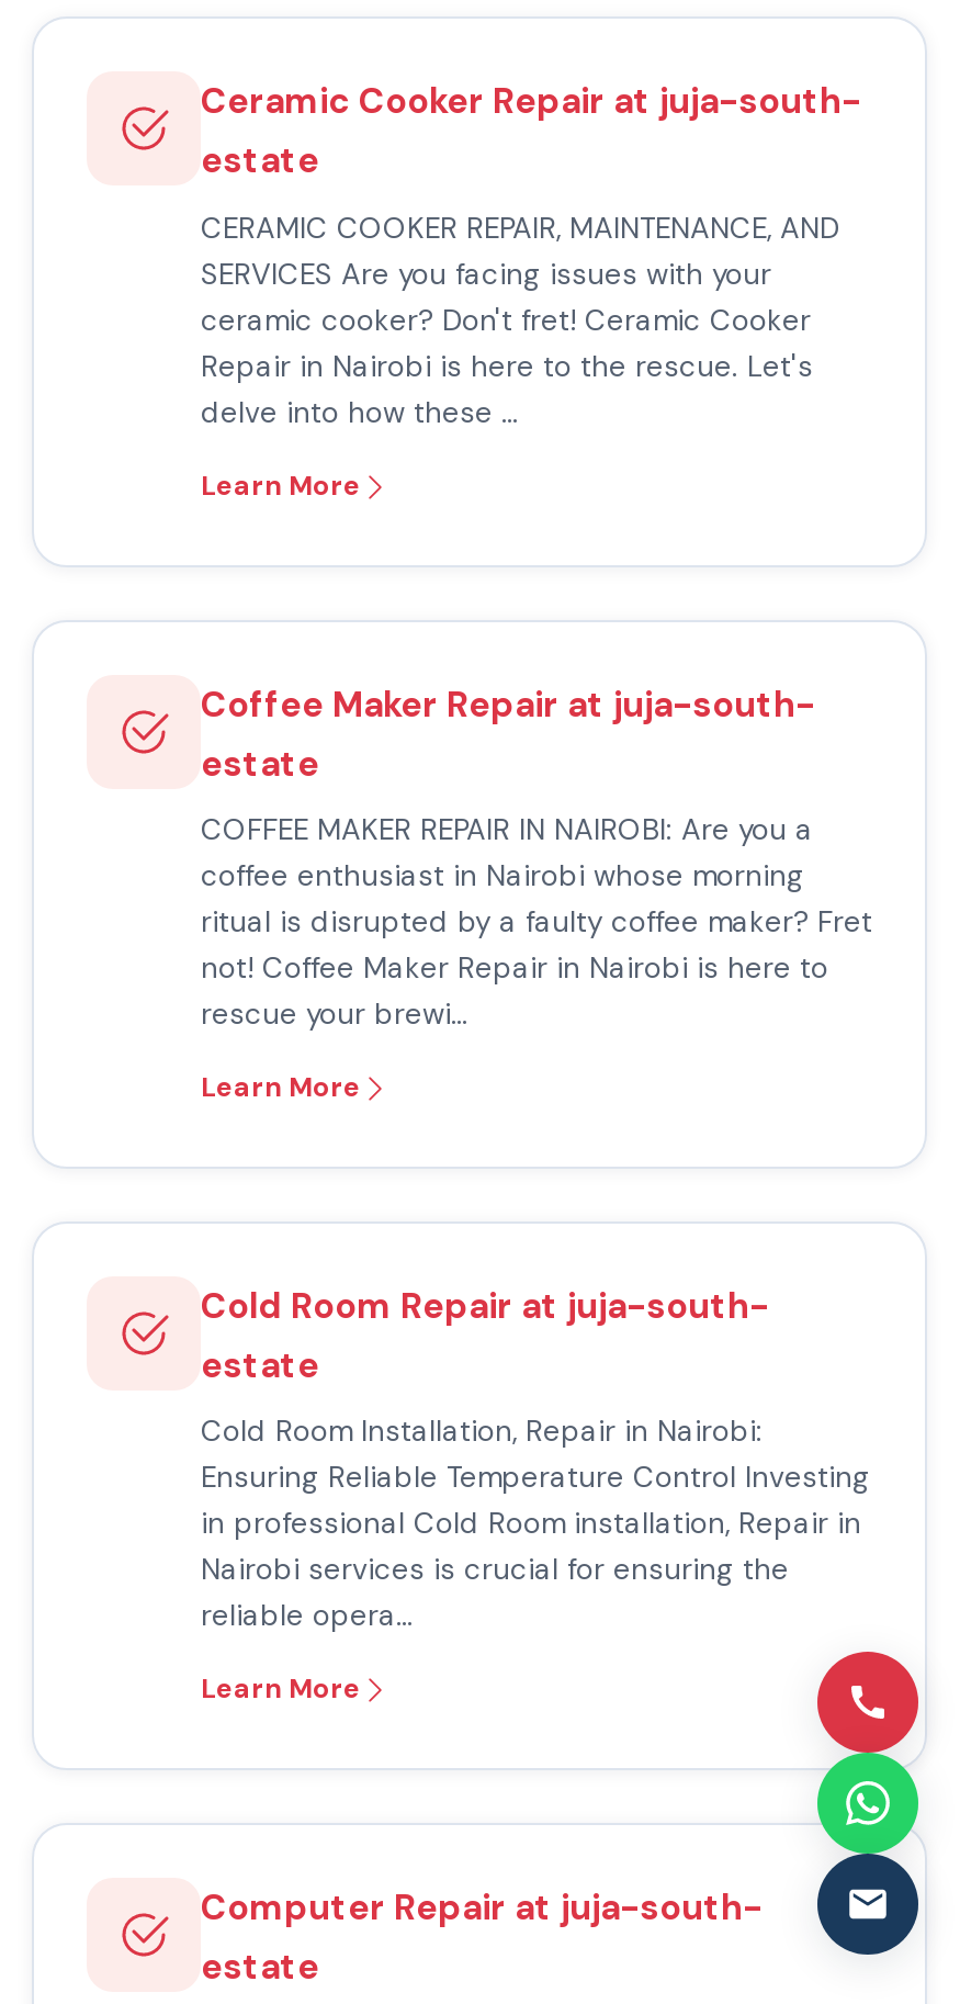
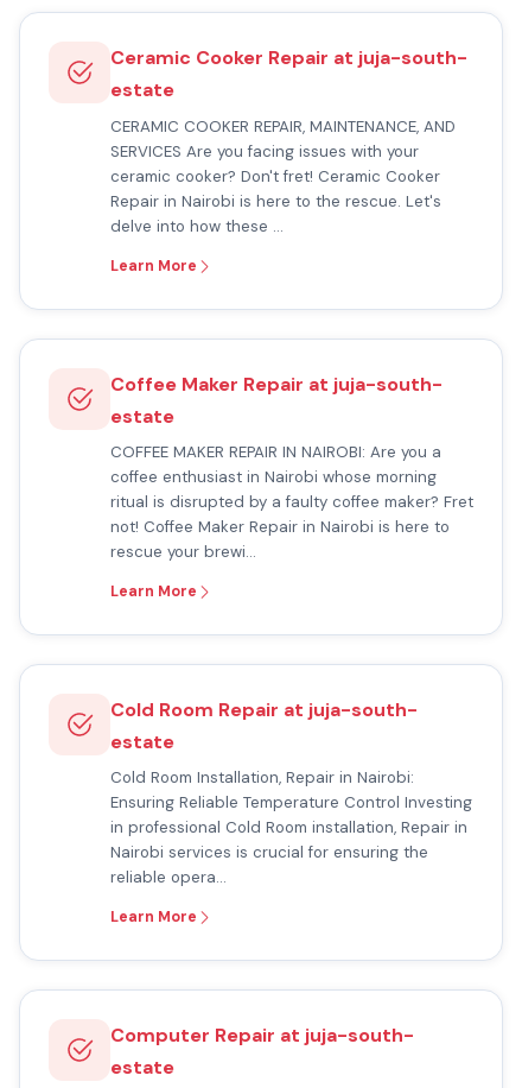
- [image]
